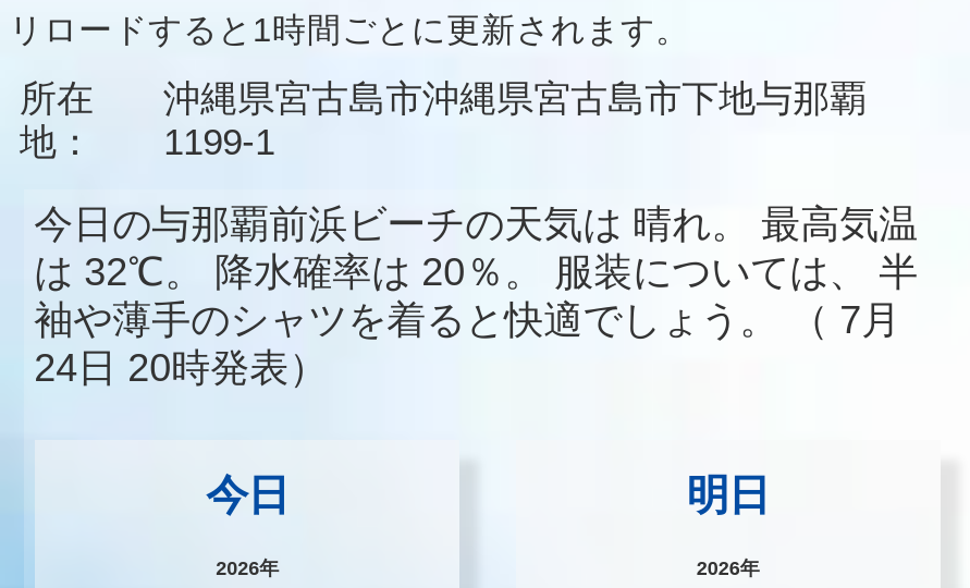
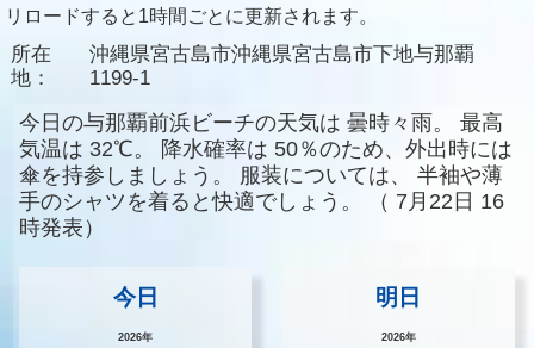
- 今日の与那覇前浜ビーチの天気は 晴れ。 最高気温
- は 32℃。 降水確率は 20％。 服装については、 半
- 袖や薄手のシャツを着ると快適でしょう。（ 7月
- 24日 20時発表）
+ 今日の与那覇前浜ビーチの天気は 曇時々雨。 最高
+ 気温は 32℃。 降水確率は 50％のため、外出時には
+ 傘を持参しましょう。 服装については、 半袖や薄
+ 手のシャツを着ると快適でしょう。（ 7月22日 16
+ 時発表）
